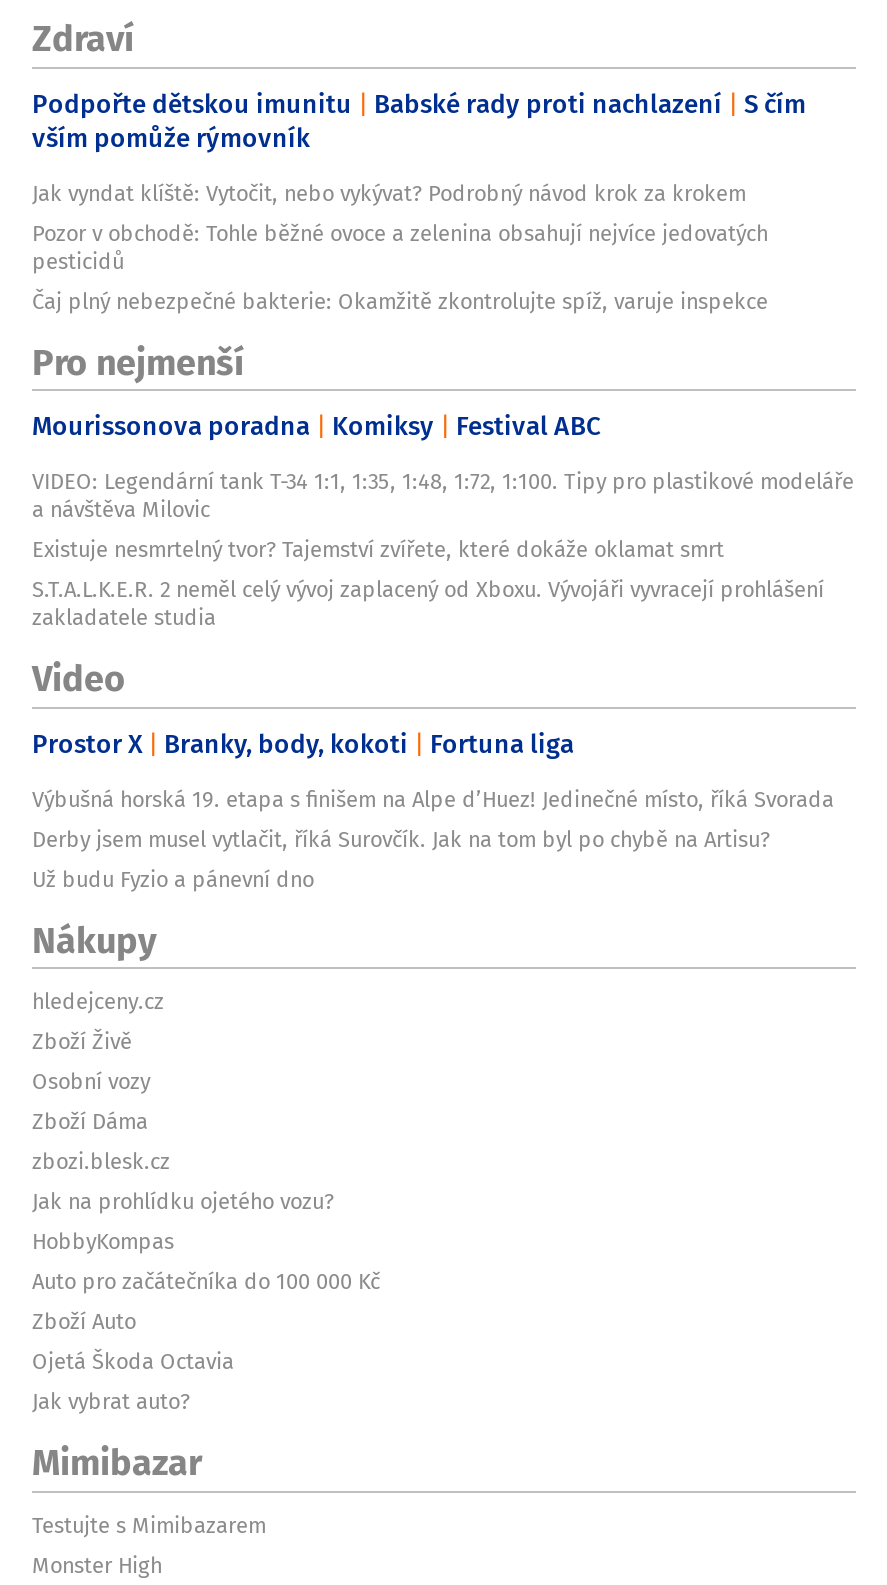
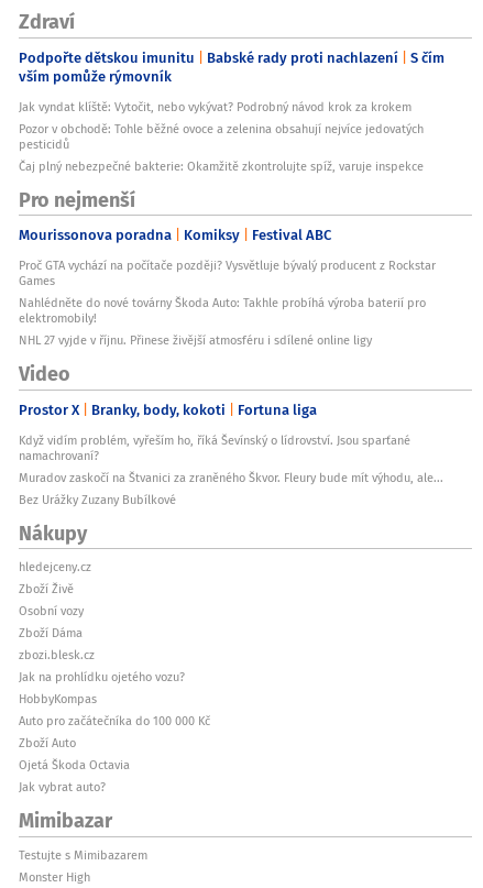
- VIDEO: Legendární tank T-34 1:1, 1:35, 1:48, 1:72, 1:100. Tipy pro plastikové modeláře
- a návštěva Milovic
- Existuje nesmrtelný tvor? Tajemství zvířete, které dokáže oklamat smrt
- S.T.A.L.K.E.R. 2 neměl celý vývoj zaplacený od Xboxu. Vývojáři vyvracejí prohlášení
- zakladatele studia
+ Proč GTA vychází na počítače později? Vysvětluje bývalý producent z Rockstar
+ Games
+ Nahlédněte do nové továrny Škoda Auto: Takhle probíhá výroba baterií pro
+ elektromobily!
+ NHL 27 vyjde v říjnu. Přinese živější atmosféru i sdílené online ligy

- Výbušná horská 19. etapa s finišem na Alpe d’Huez! Jedinečné místo, říká Svorada
- Derby jsem musel vytlačit, říká Surovčík. Jak na tom byl po chybě na Artisu?
- Už budu Fyzio a pánevní dno
+ Když vidím problém, vyřeším ho, říká Ševínský o lídrovství. Jsou sparťané
+ namachrovaní?
+ Muradov zaskočí na Štvanici za zraněného Škvor. Fleury bude mít výhodu, ale...
+ Bez Urážky Zuzany Bubílkové
